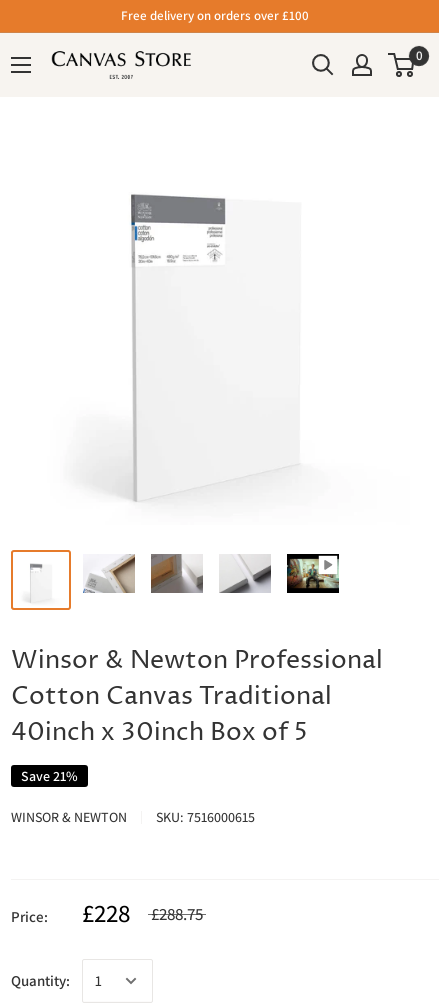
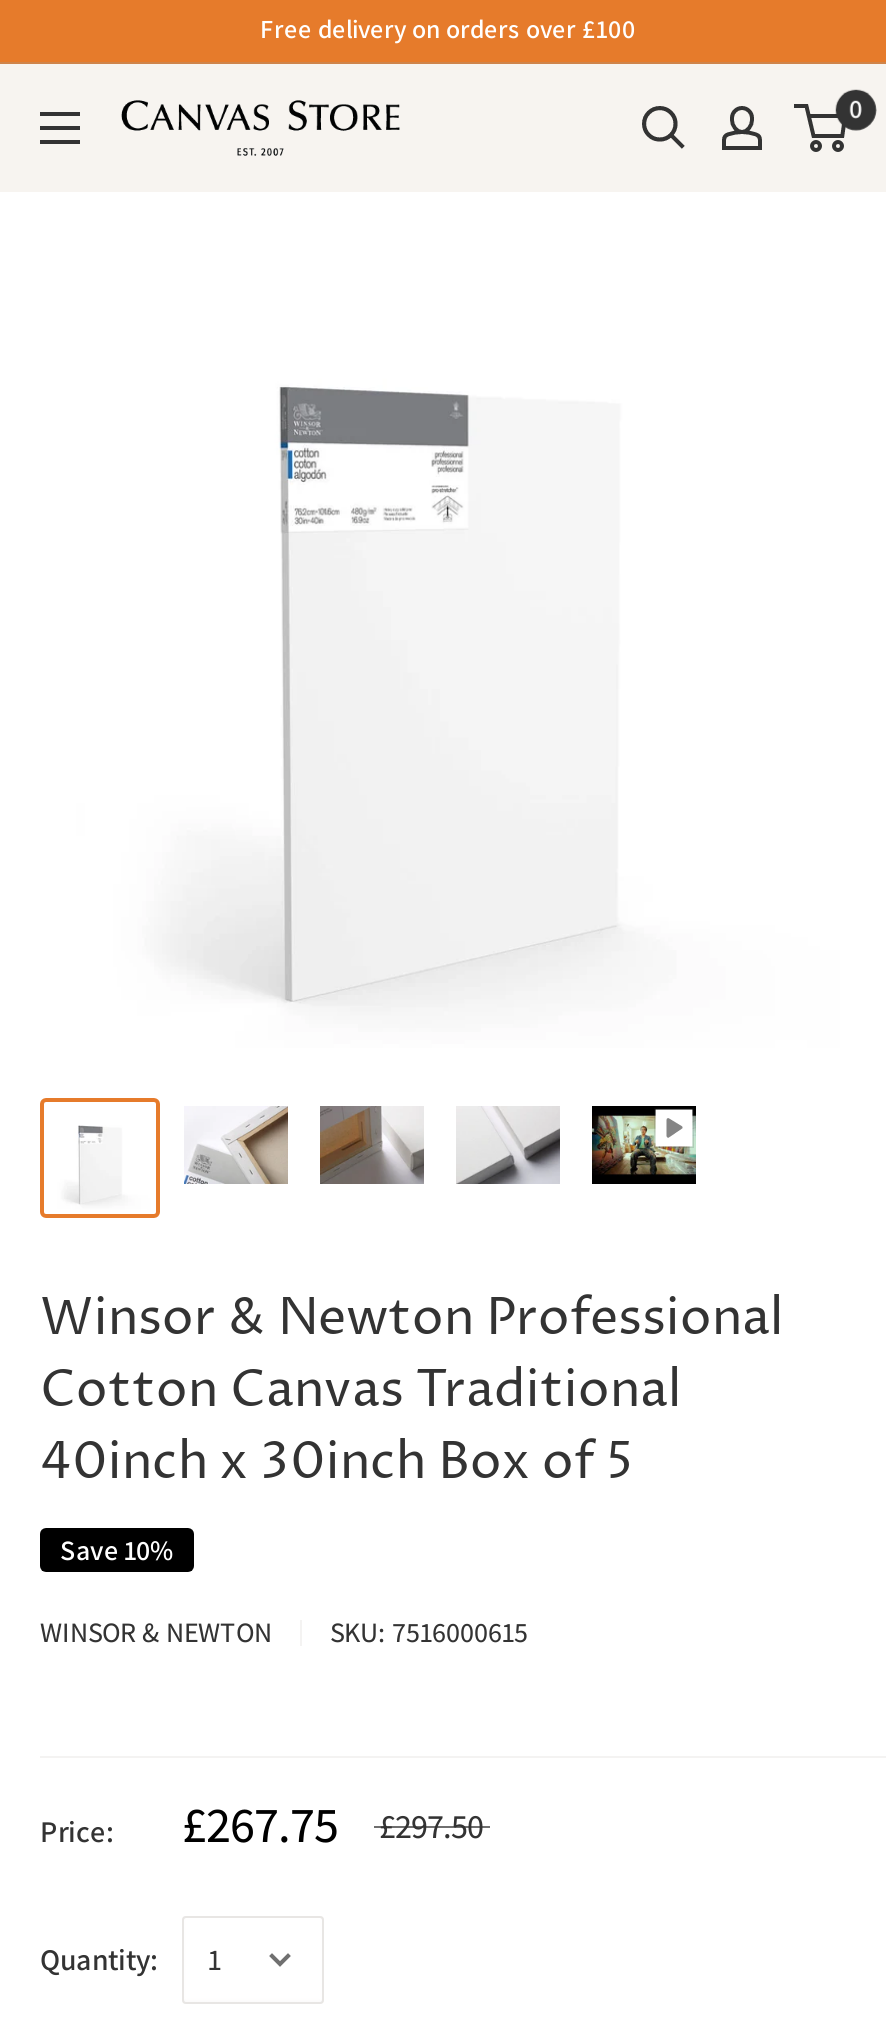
- Save 21%
+ Save 10%

- £228
+ £267.75

- £288.75
+ £297.50
